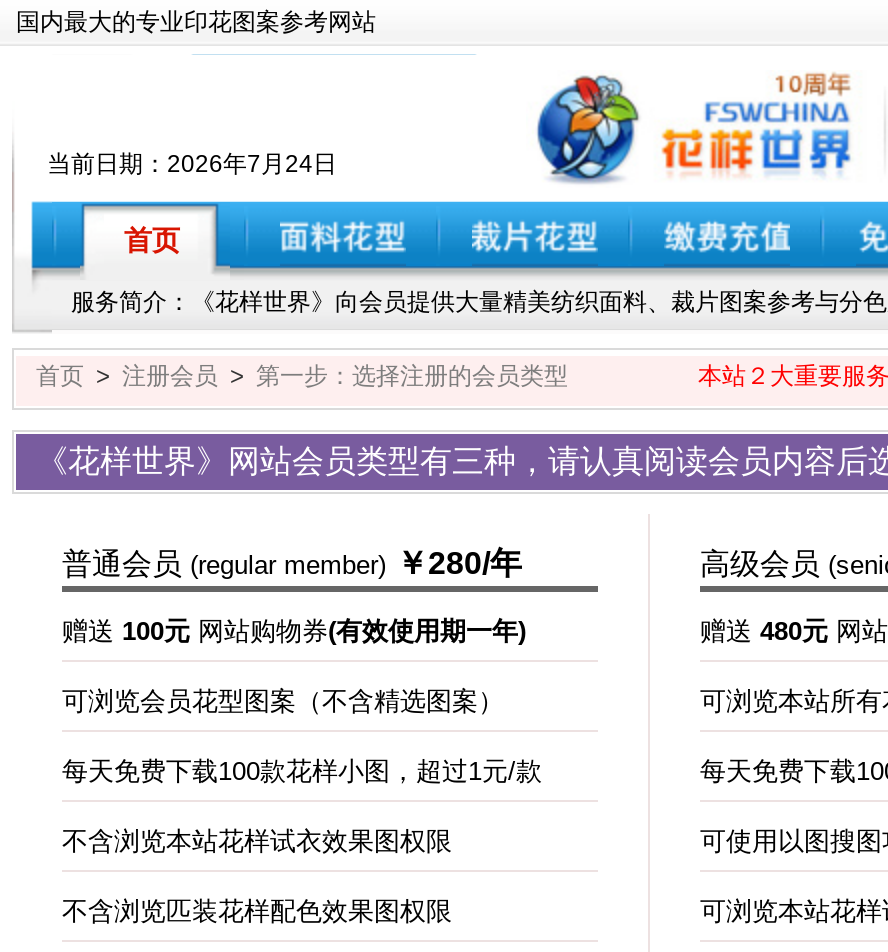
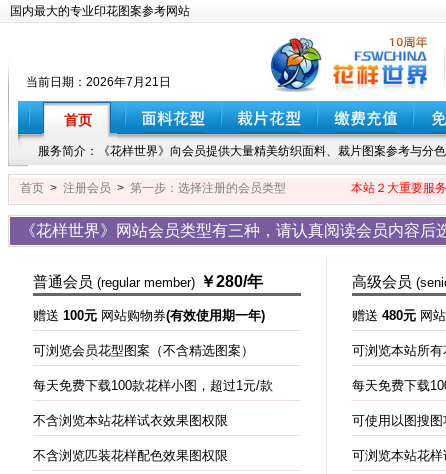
- 当前日期：2026年7月24日
+ 当前日期：2026年7月21日
